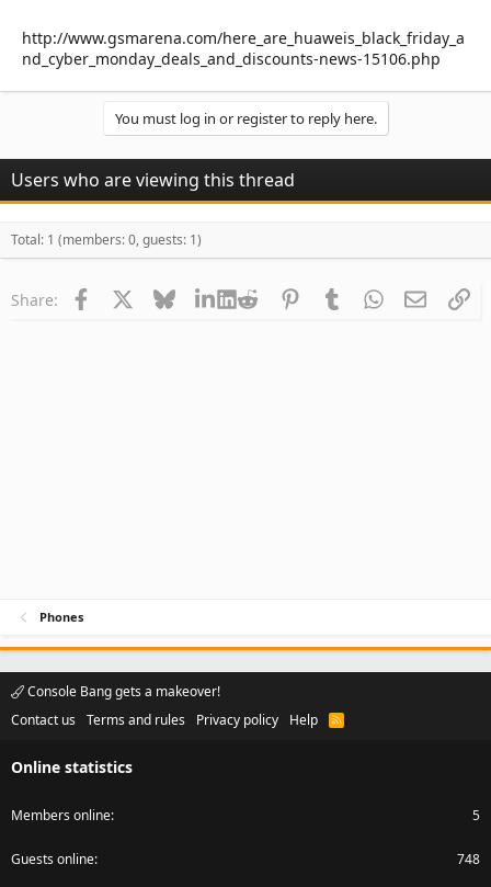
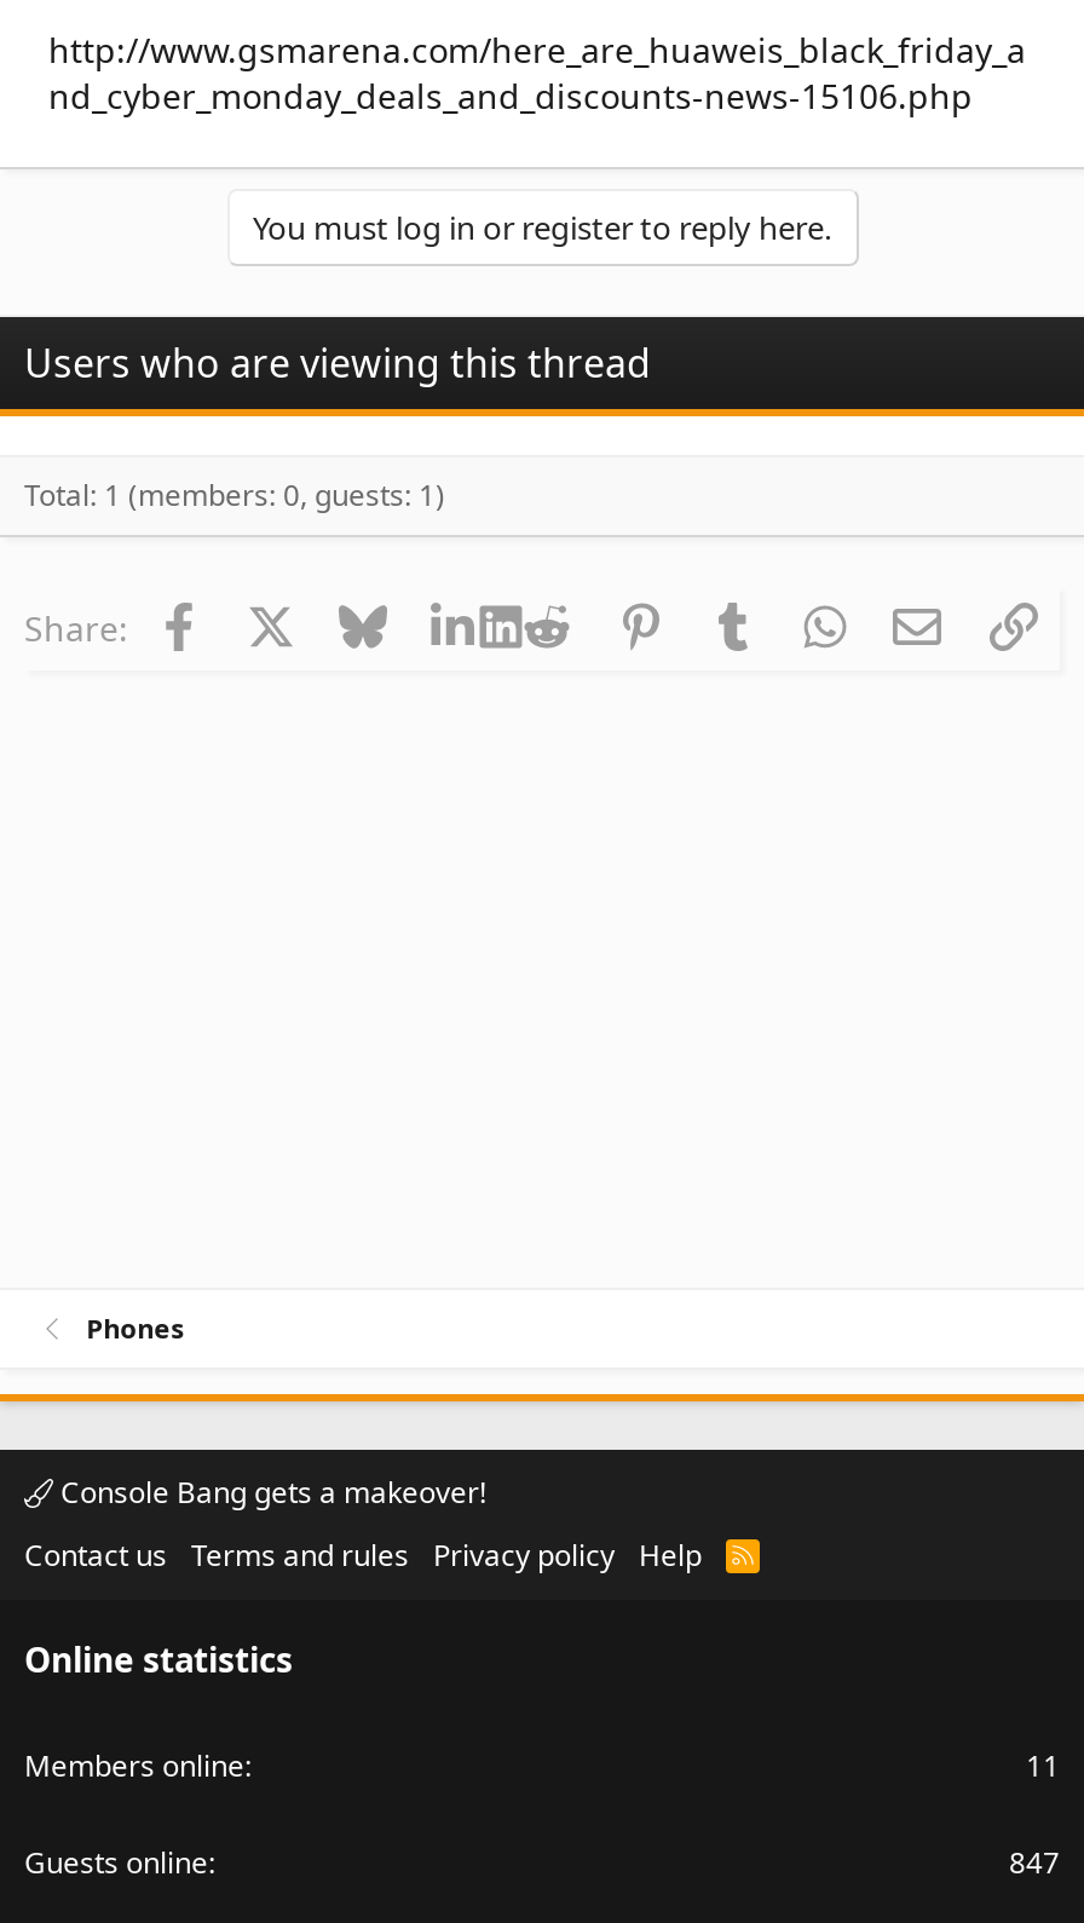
- 5
+ 11

- 748
+ 847
